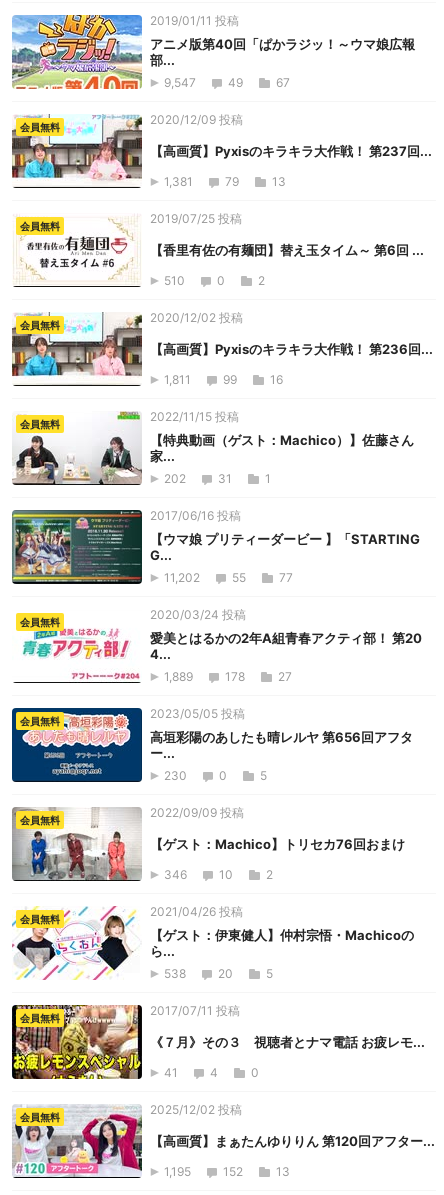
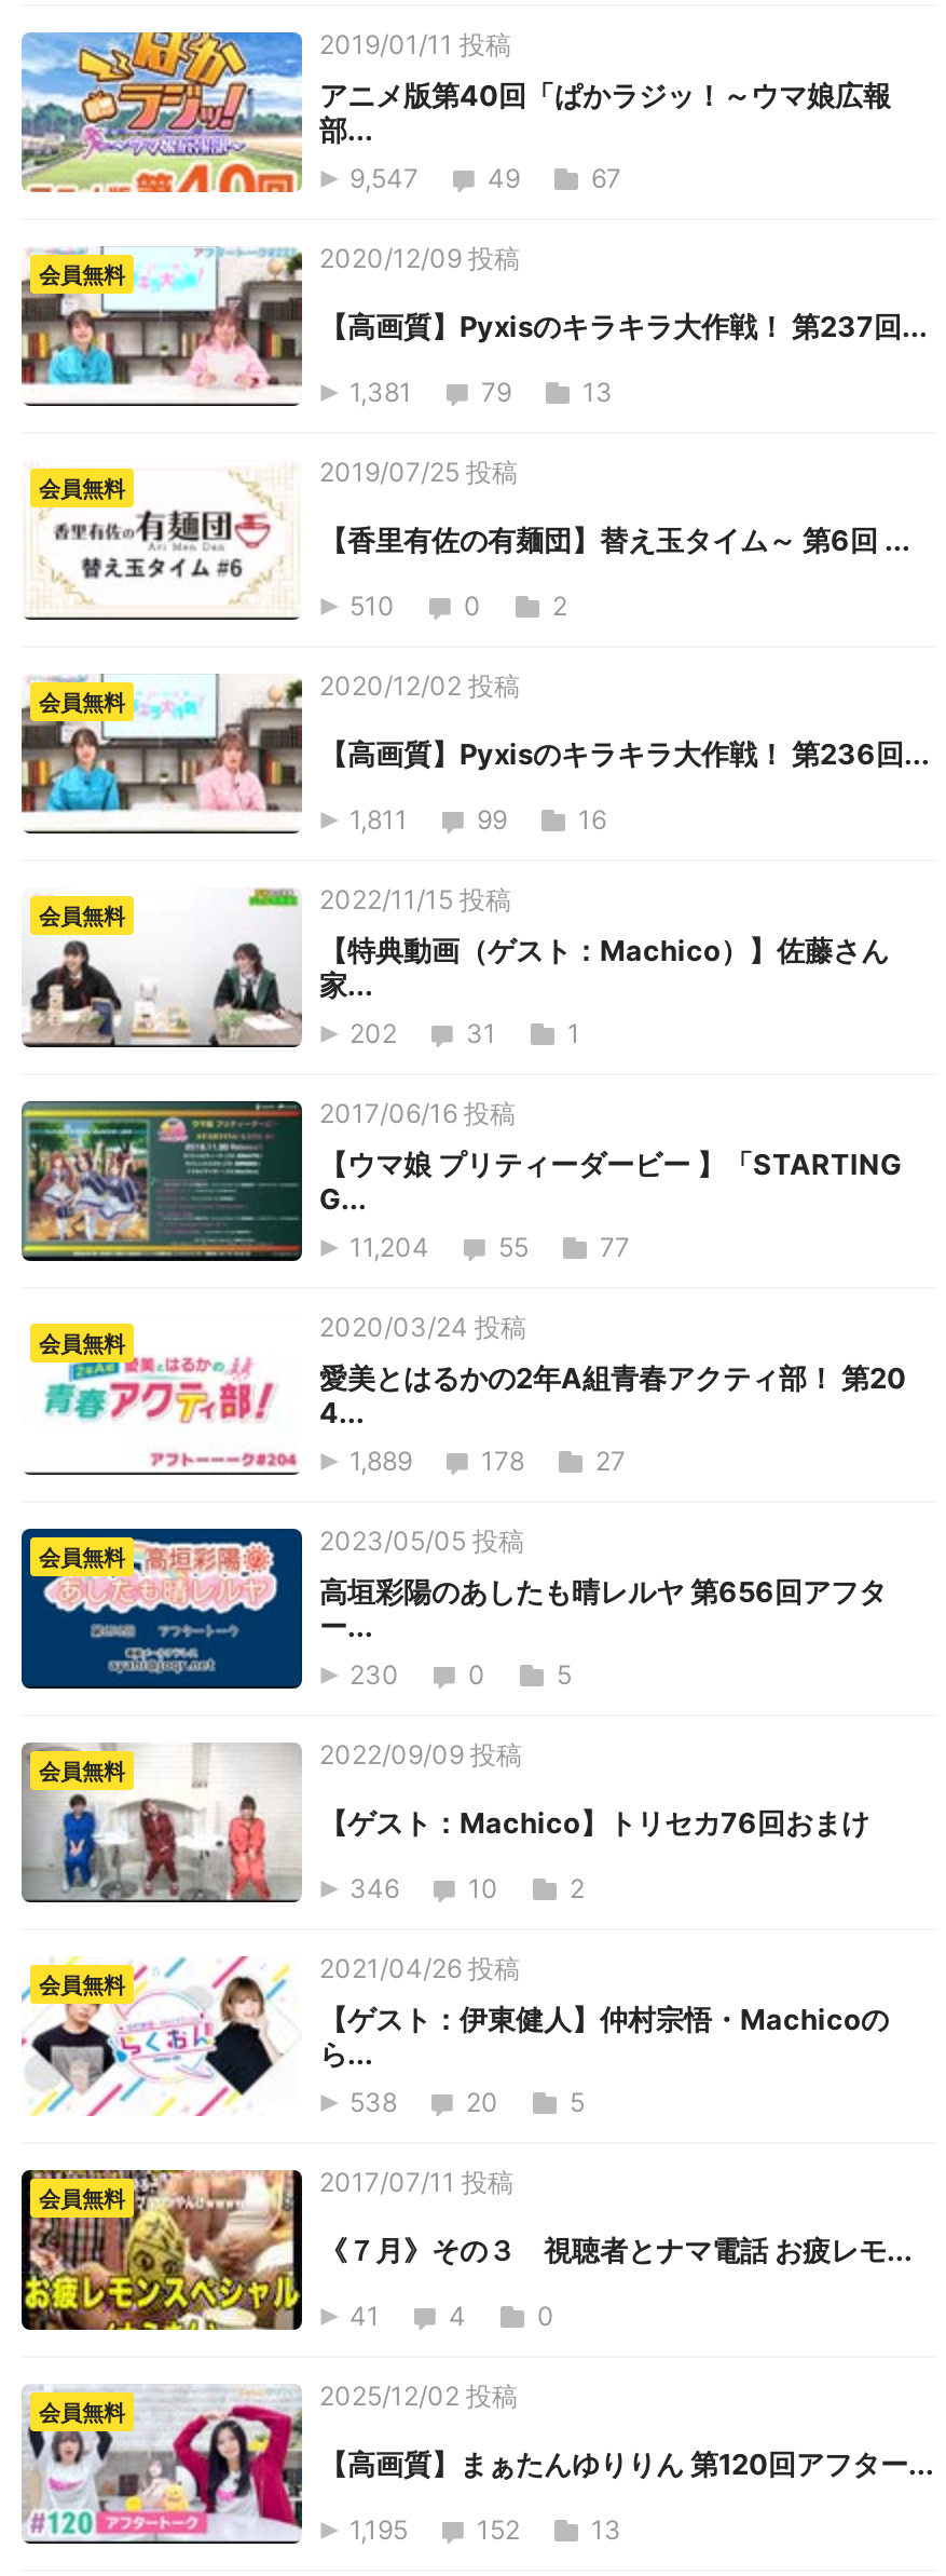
- 11,202
+ 11,204
